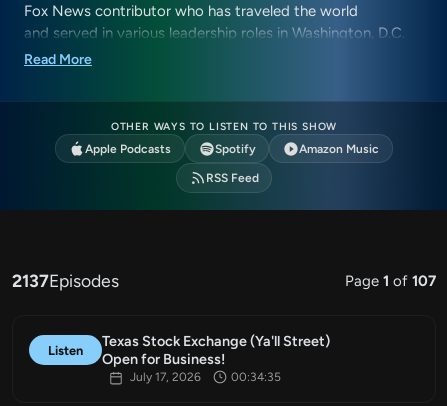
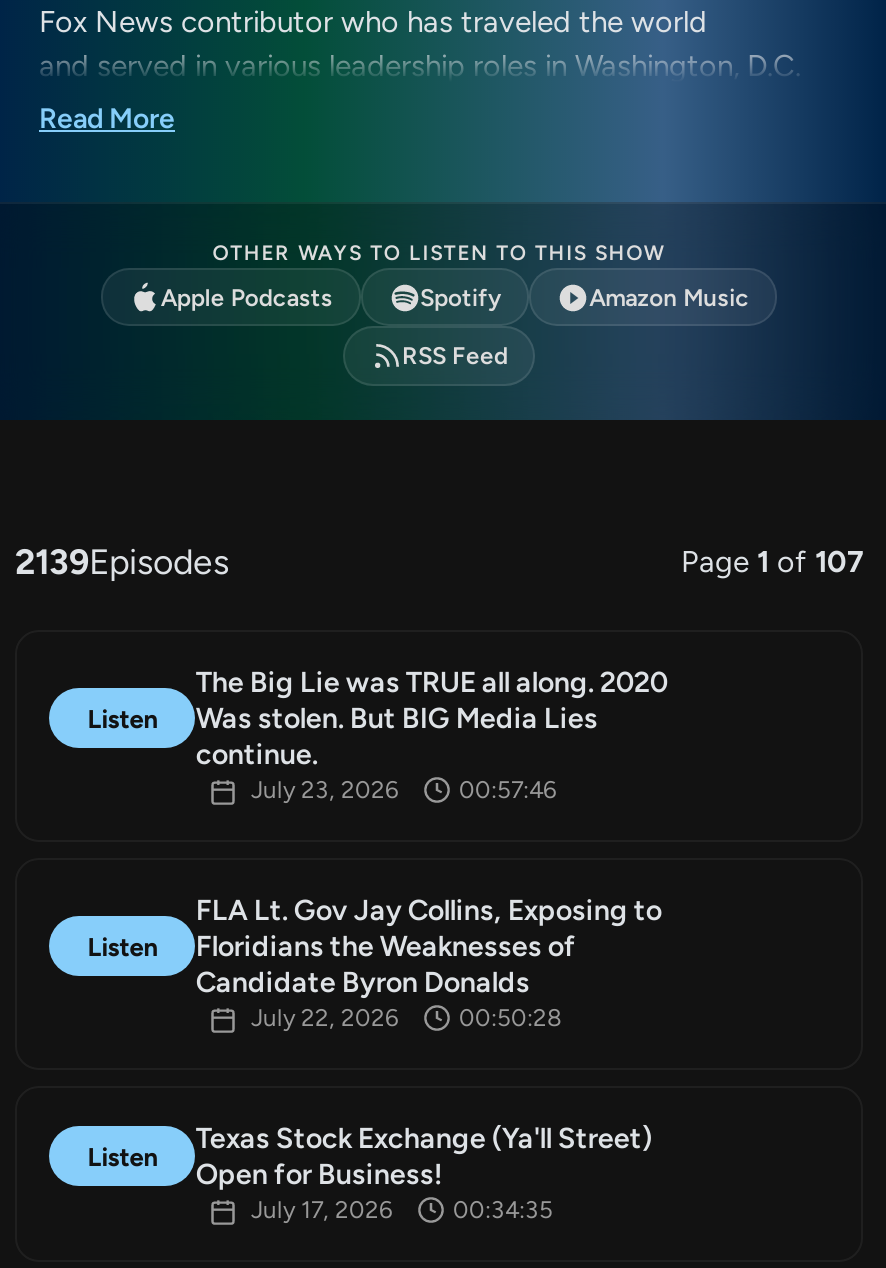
- 2137Episodes
+ 2139Episodes

+ Listen

+ Listen

+ The Big Lie was TRUE all along. 2020
+ Was stolen. But BIG Media Lies
+ continue.
+ July 23, 2026
+ 00:57:46

+ FLA Lt. Gov Jay Collins, Exposing to
+ Floridians the Weaknesses of
+ Candidate Byron Donalds
+ July 22, 2026
+ 00:50:28
